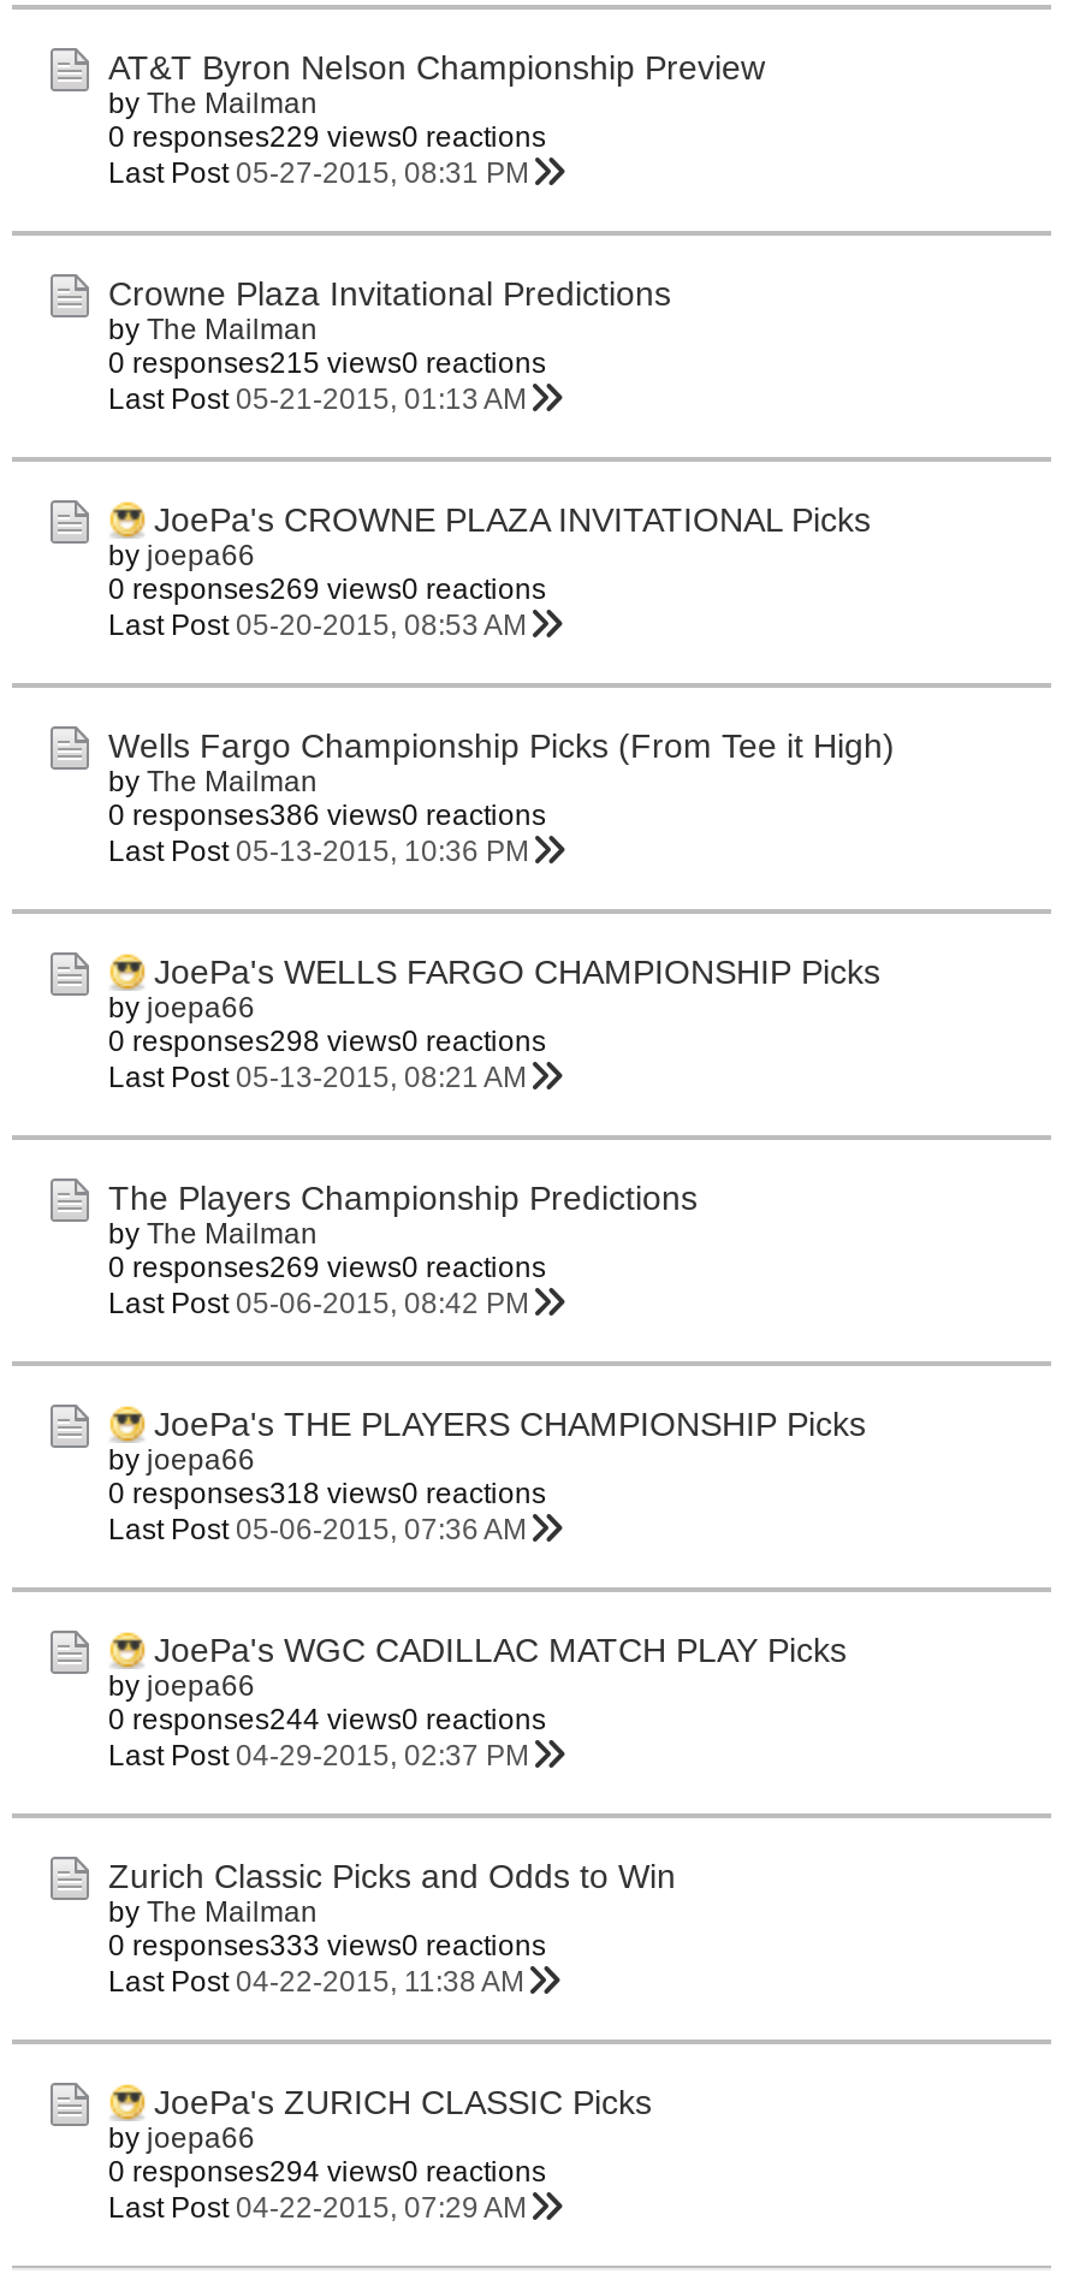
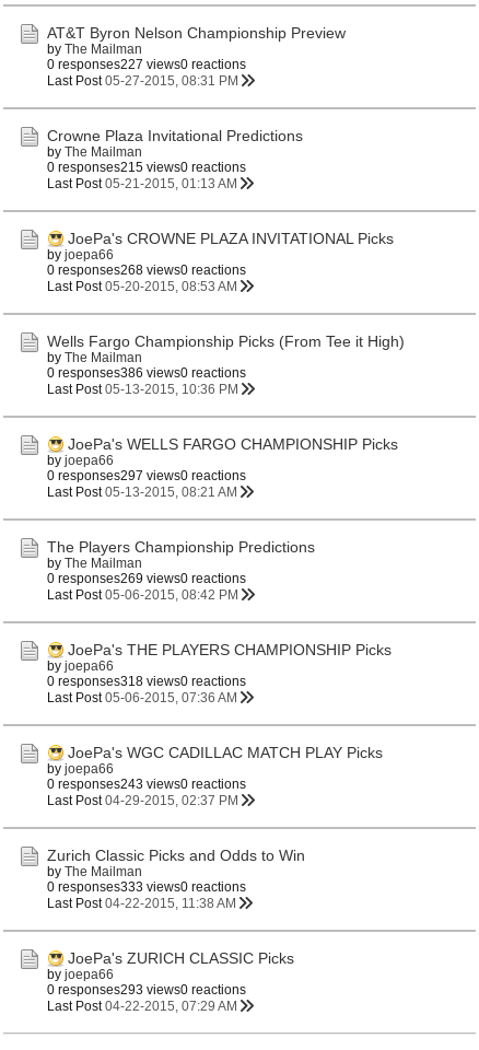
- 0 responses229 views0 reactions
+ 0 responses227 views0 reactions

- 0 responses269 views0 reactions
+ 0 responses268 views0 reactions

- 0 responses298 views0 reactions
+ 0 responses297 views0 reactions

- 0 responses244 views0 reactions
+ 0 responses243 views0 reactions

- 0 responses294 views0 reactions
+ 0 responses293 views0 reactions
